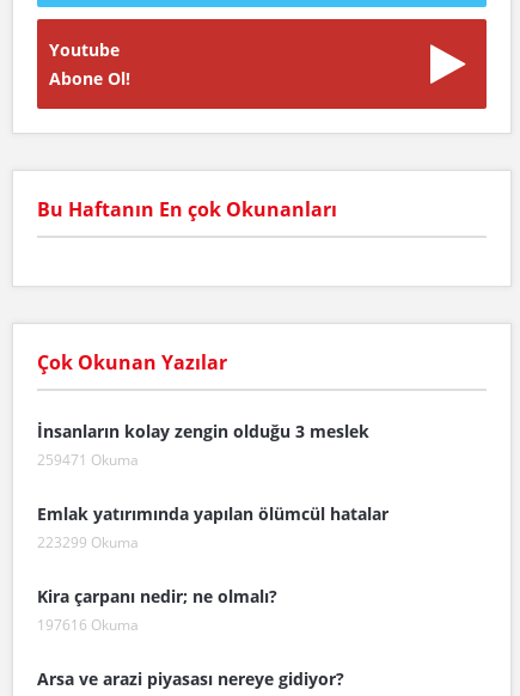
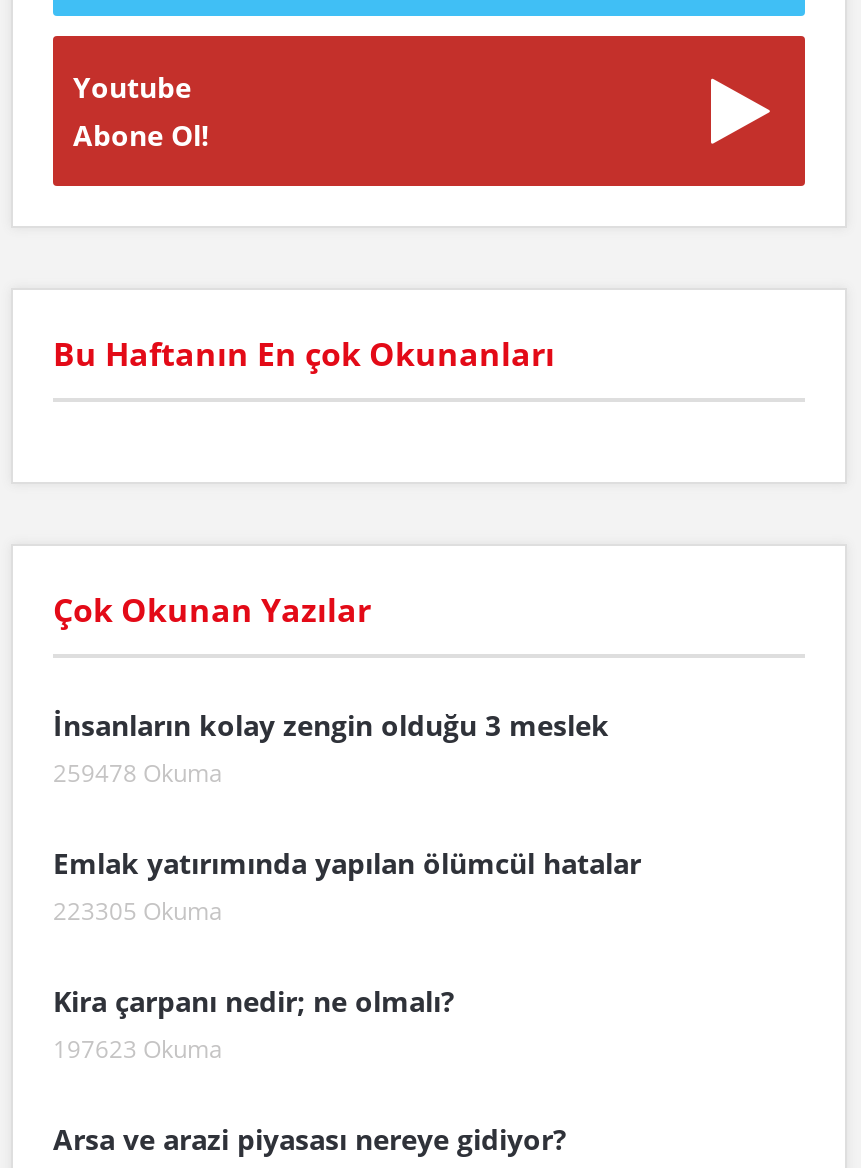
- 259471 Okuma
+ 259478 Okuma

- 223299 Okuma
+ 223305 Okuma

- 197616 Okuma
+ 197623 Okuma
